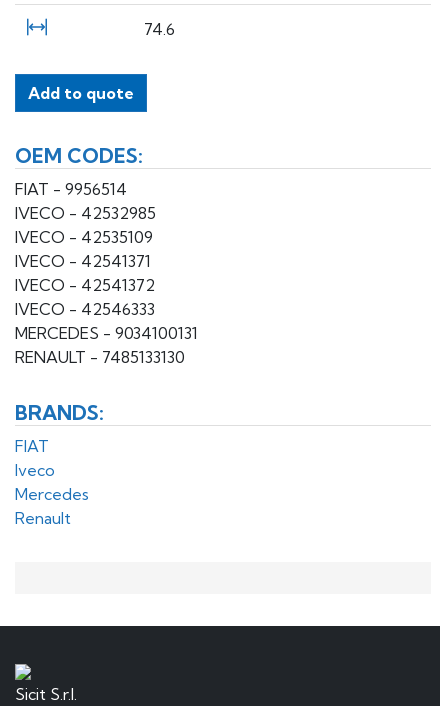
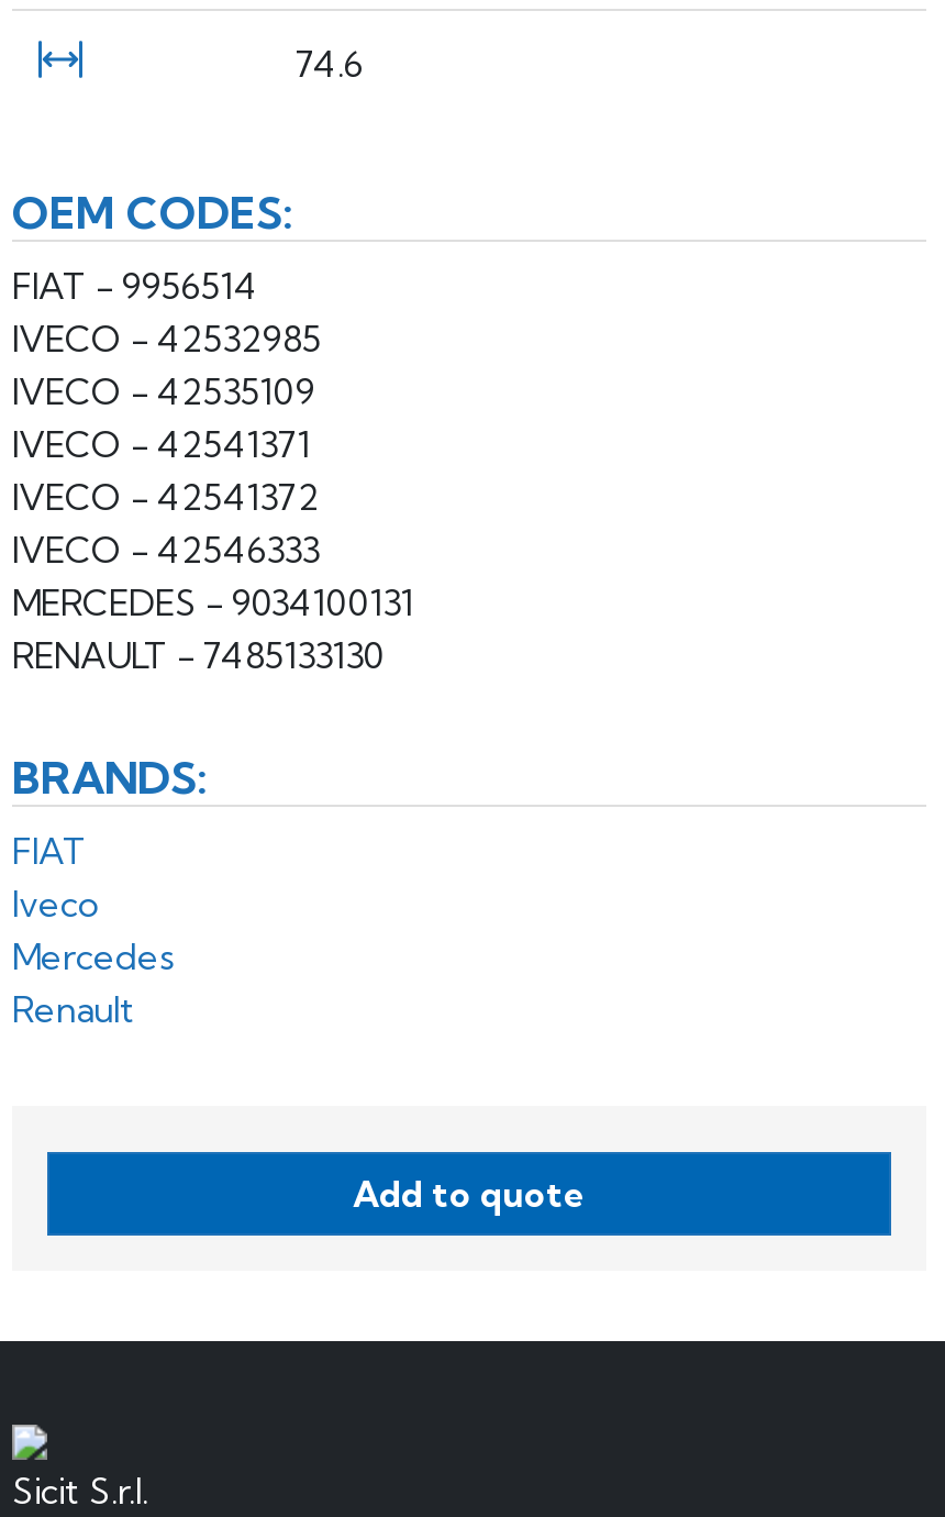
moved down: Add to quote

moved up: OEM CODES: | FIAT - 9956514 | IVECO - 42532985 | ... | Mercedes | Renault
